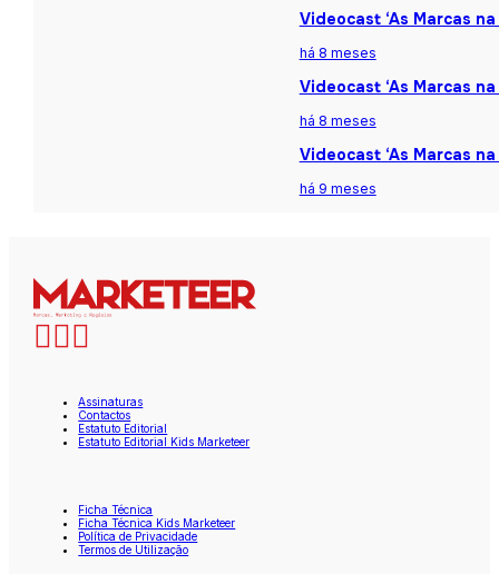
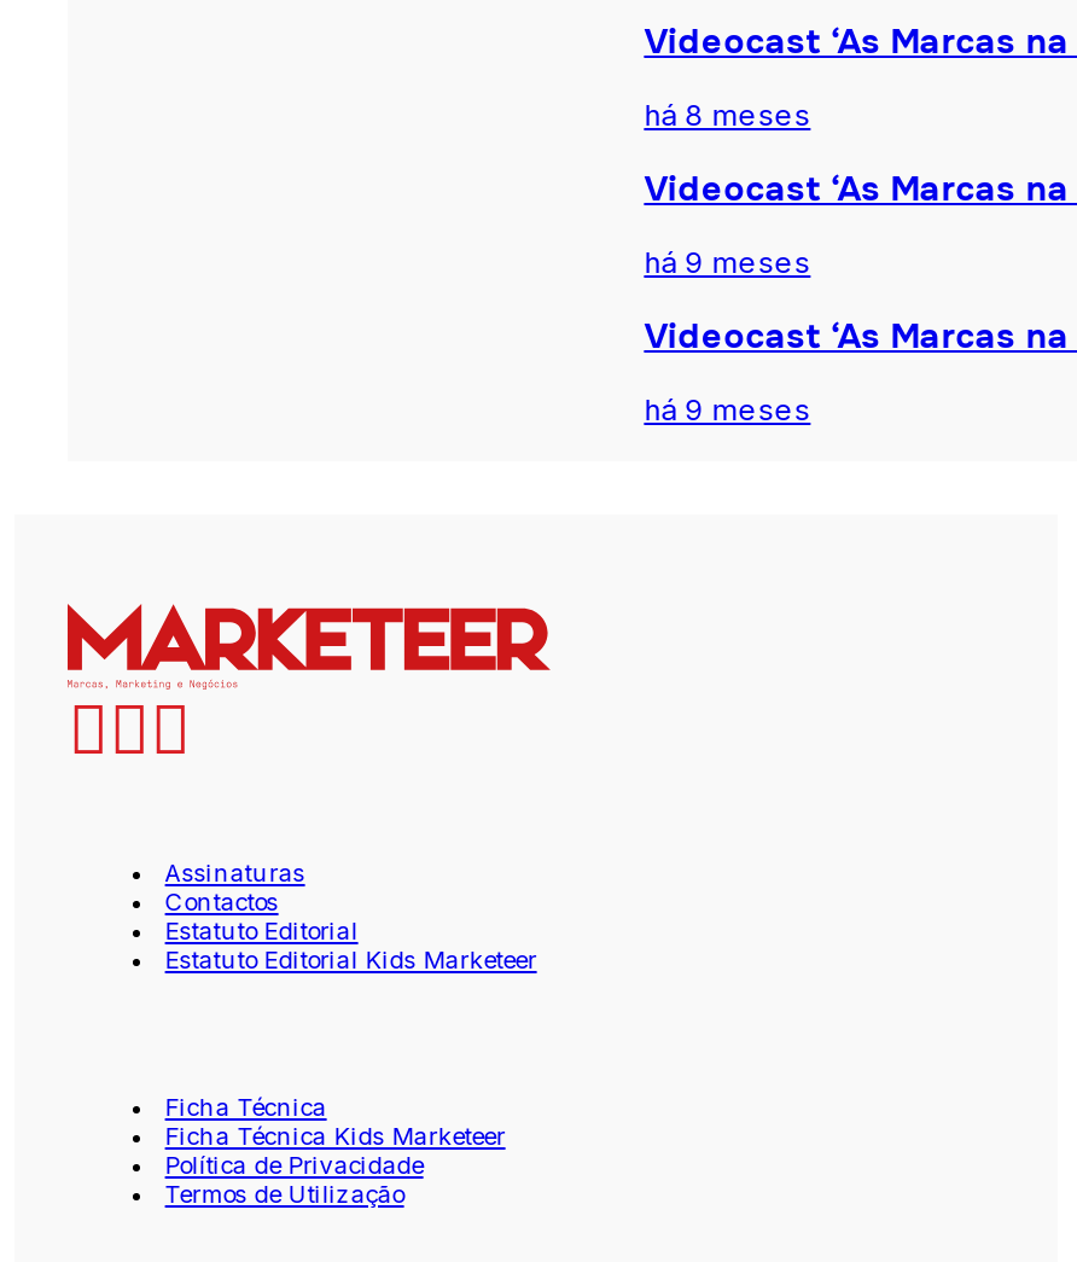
- há 8 meses
+ há 9 meses
